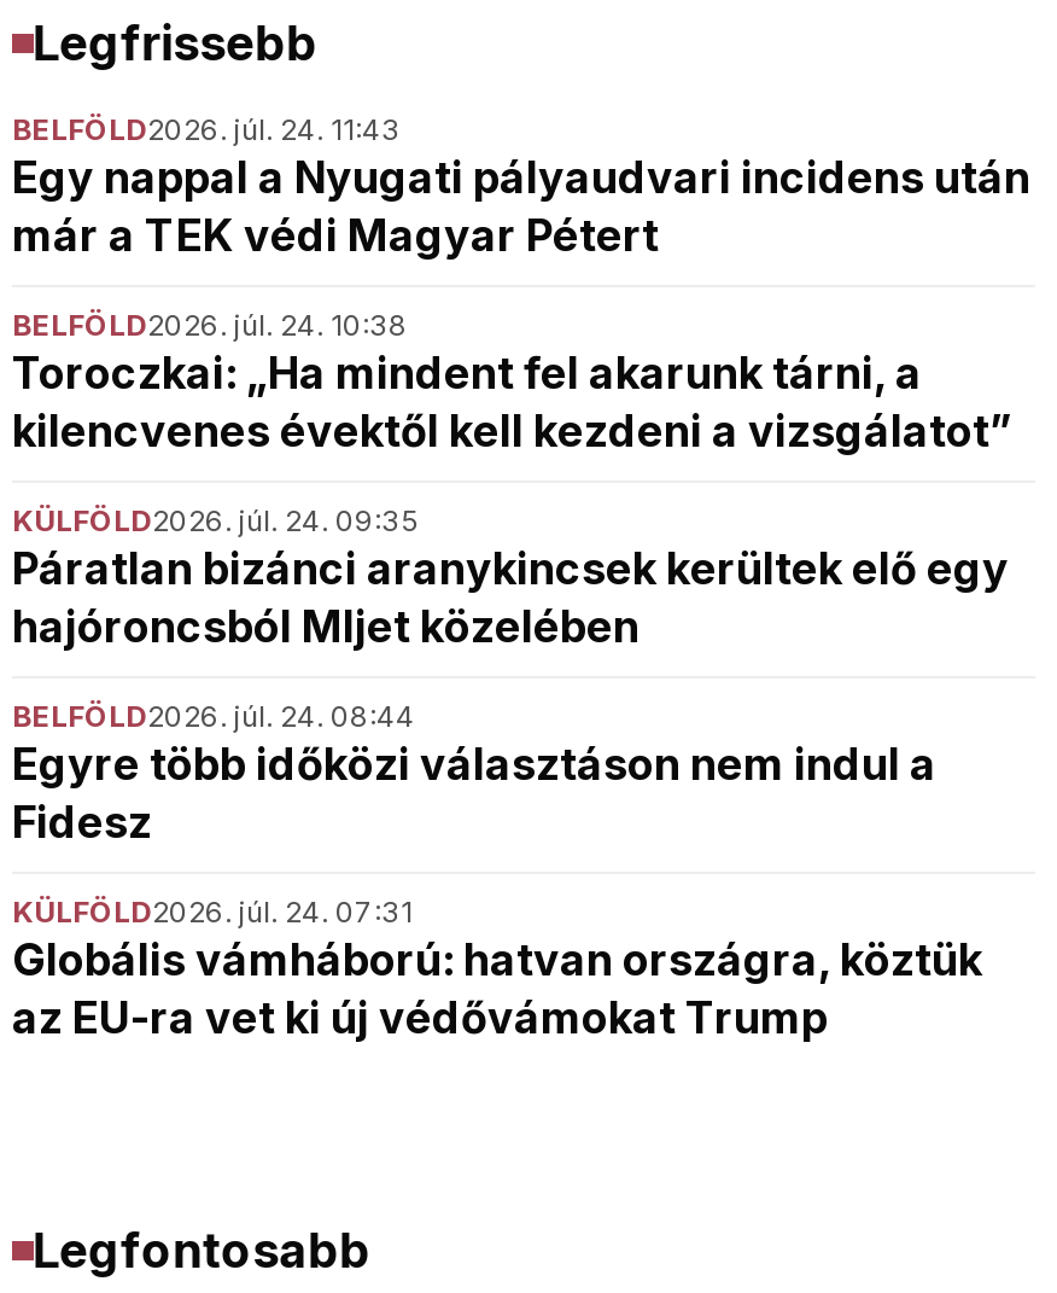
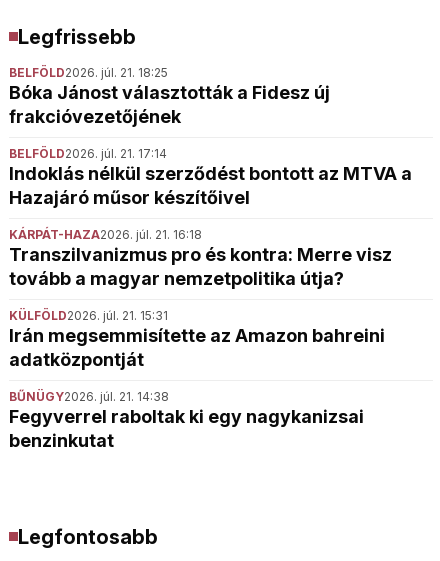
- BELFÖLD2026. júl. 24. 11:43
- Egy nappal a Nyugati pályaudvari incidens után
- már a TEK védi Magyar Pétert
+ BELFÖLD2026. júl. 21. 18:25
+ Bóka Jánost választották a Fidesz új
+ frakcióvezetőjének

- BELFÖLD2026. júl. 24. 10:38
- Toroczkai: „Ha mindent fel akarunk tárni, a
- kilencvenes évektől kell kezdeni a vizsgálatot”
+ BELFÖLD2026. júl. 21. 17:14
+ Indoklás nélkül szerződést bontott az MTVA a
+ Hazajáró műsor készítőivel

- KÜLFÖLD2026. júl. 24. 09:35
- Páratlan bizánci aranykincsek kerültek elő egy
- hajóroncsból Mljet közelében
+ KÁRPÁT-HAZA2026. júl. 21. 16:18
+ Transzilvanizmus pro és kontra: Merre visz
+ tovább a magyar nemzetpolitika útja?

- BELFÖLD2026. júl. 24. 08:44
- Egyre több időközi választáson nem indul a
- Fidesz
+ KÜLFÖLD2026. júl. 21. 15:31
+ Irán megsemmisítette az Amazon bahreini
+ adatközpontját

- KÜLFÖLD2026. júl. 24. 07:31
- Globális vámháború: hatvan országra, köztük
- az EU-ra vet ki új védővámokat Trump
+ BŰNÜGY2026. júl. 21. 14:38
+ Fegyverrel raboltak ki egy nagykanizsai
+ benzinkutat
